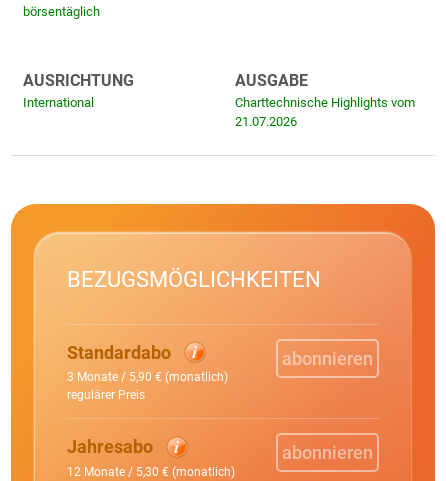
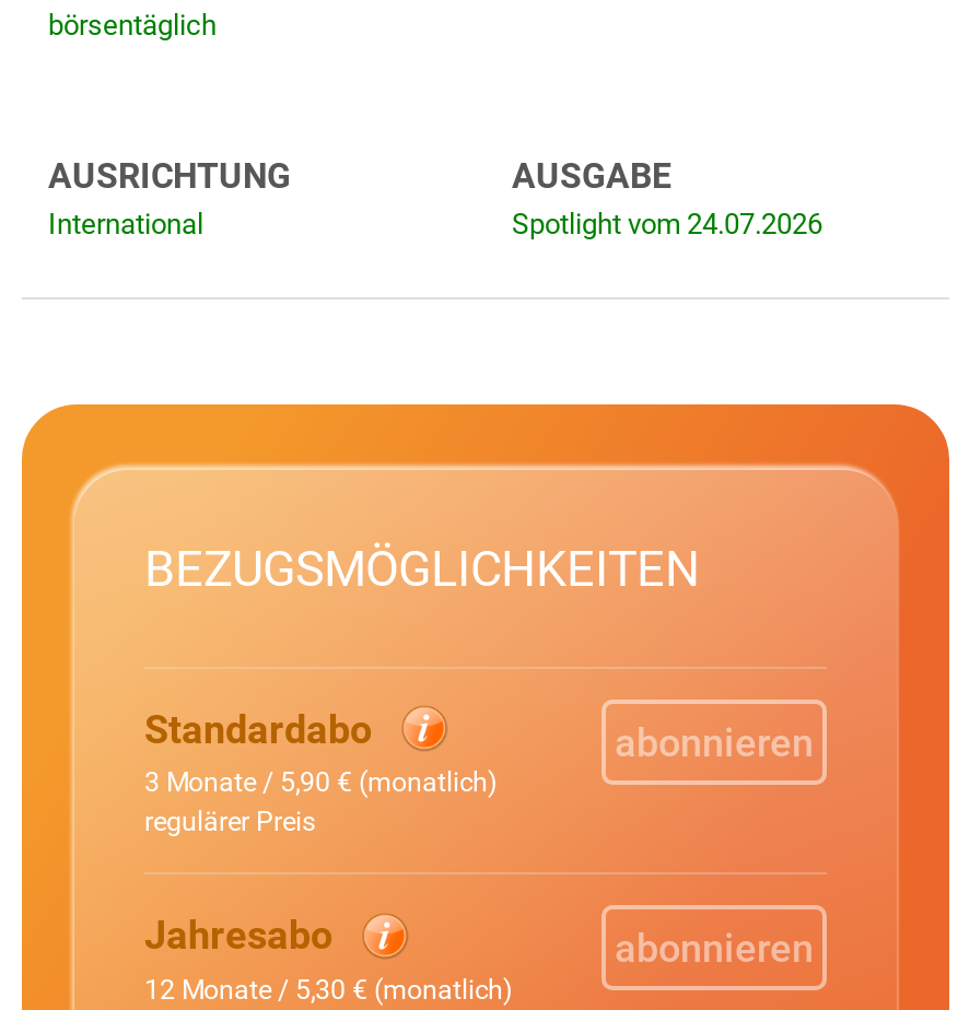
- Charttechnische Highlights vom
- 21.07.2026
+ Spotlight vom 24.07.2026
